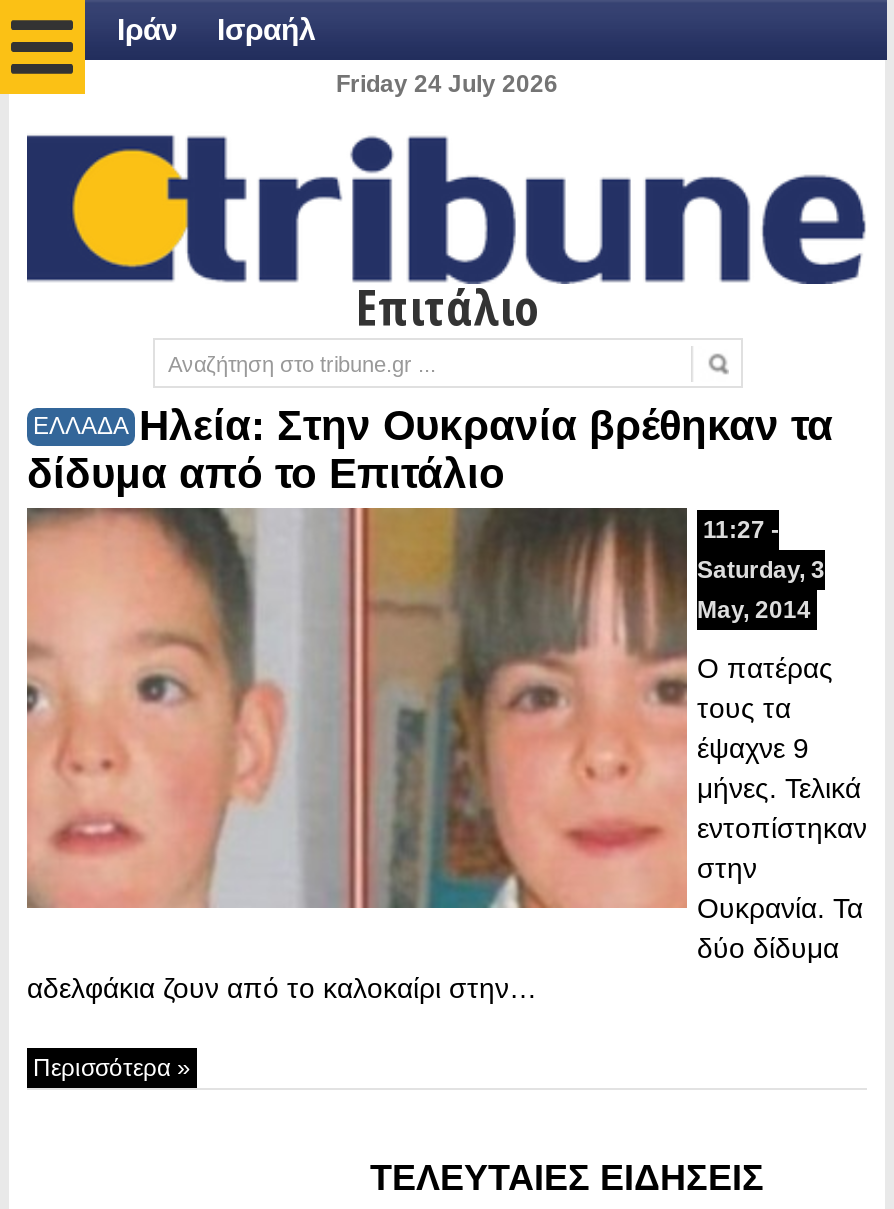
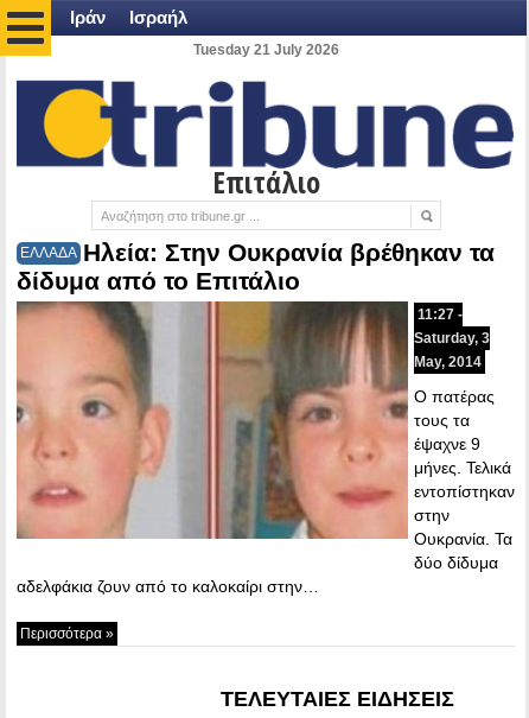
- Friday 24 July 2026
+ Tuesday 21 July 2026
